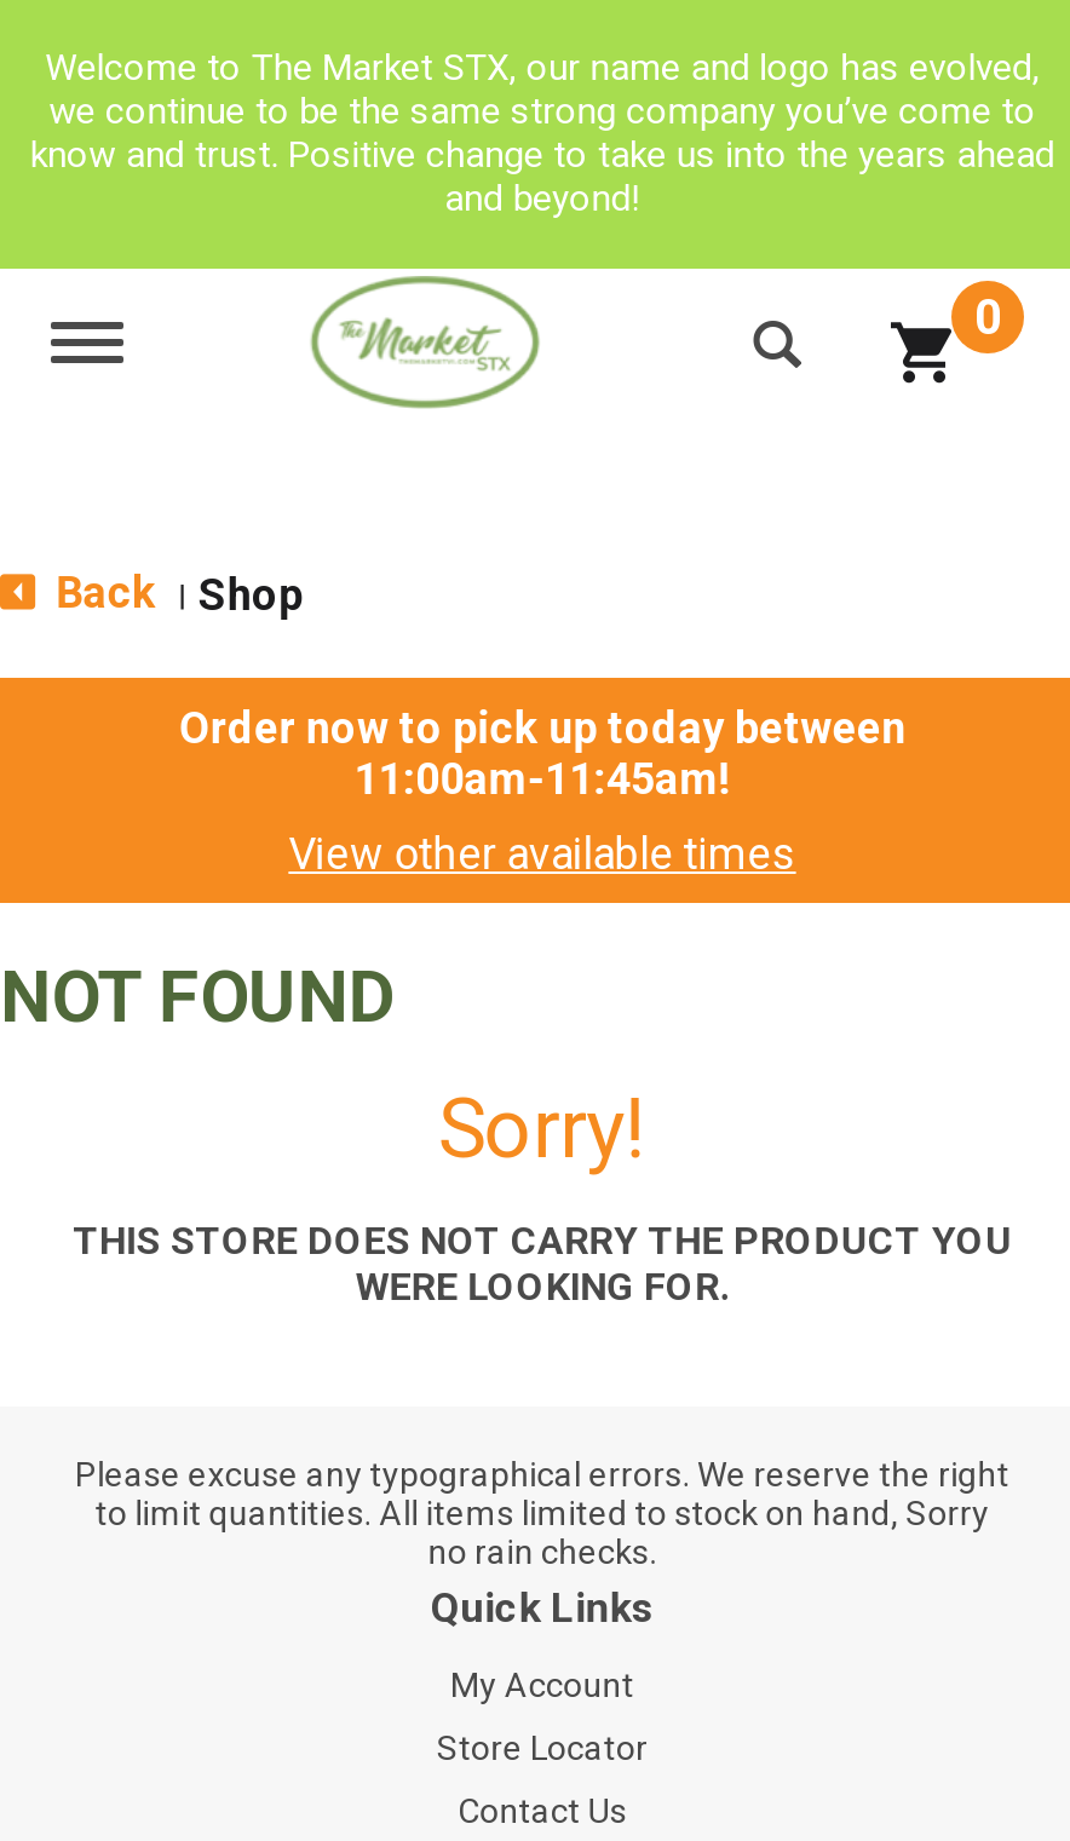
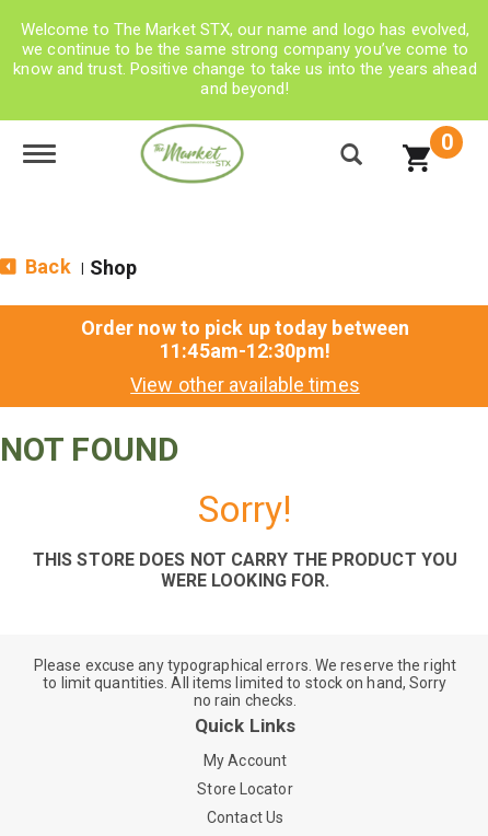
- 11:00am-11:45am!
+ 11:45am-12:30pm!
